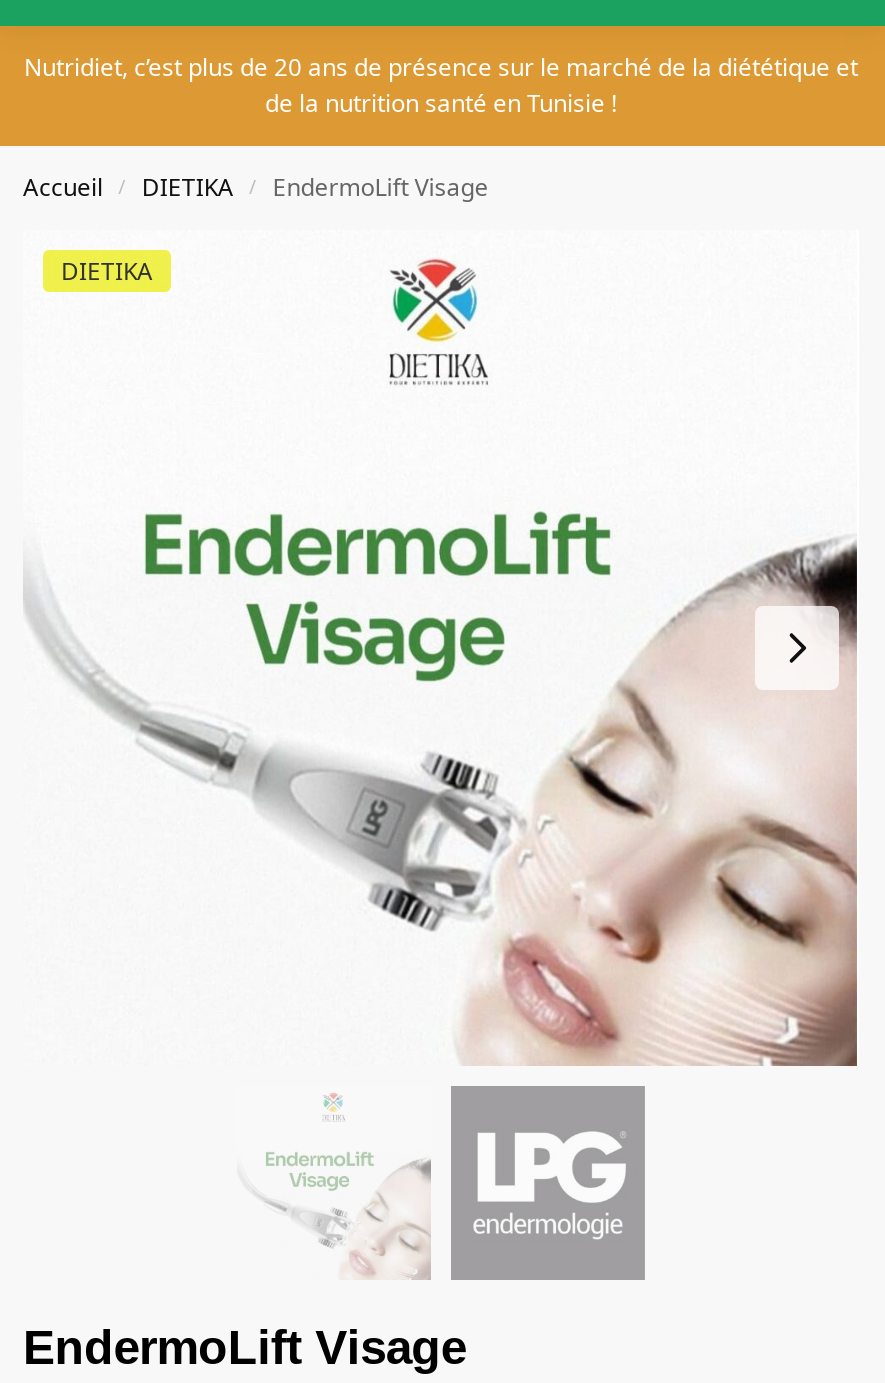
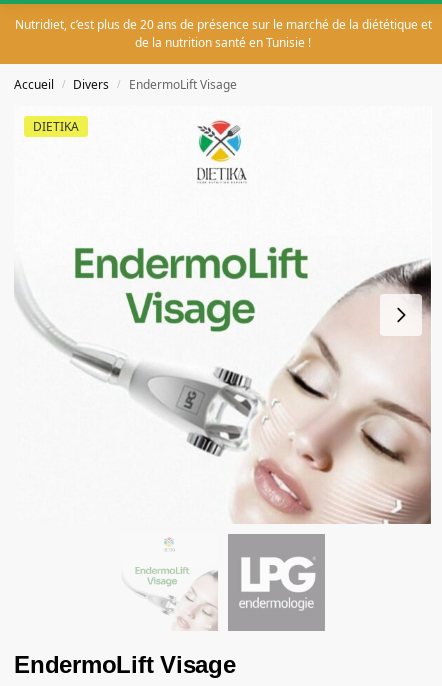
- Accueil / DIETIKA / EndermoLift Visage
+ Accueil / Divers / EndermoLift Visage
